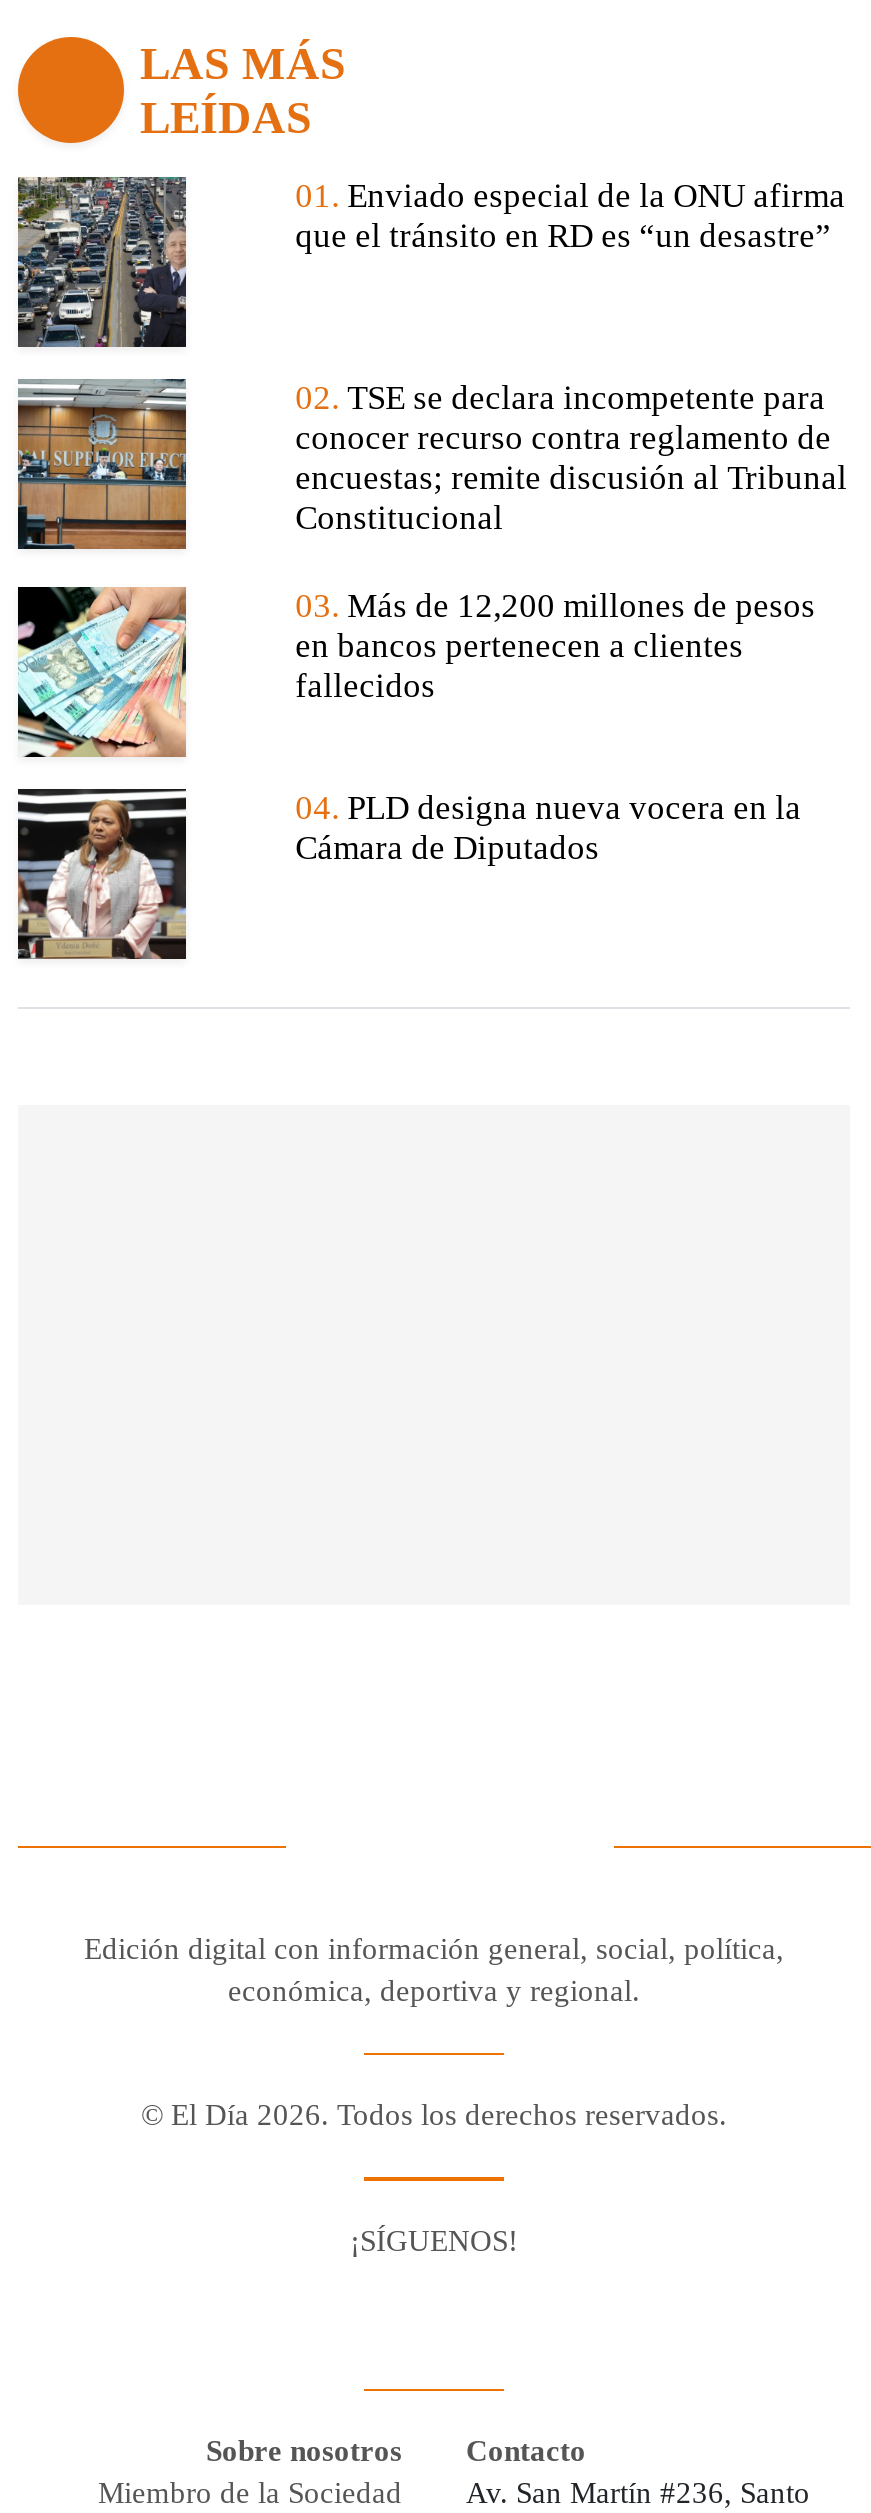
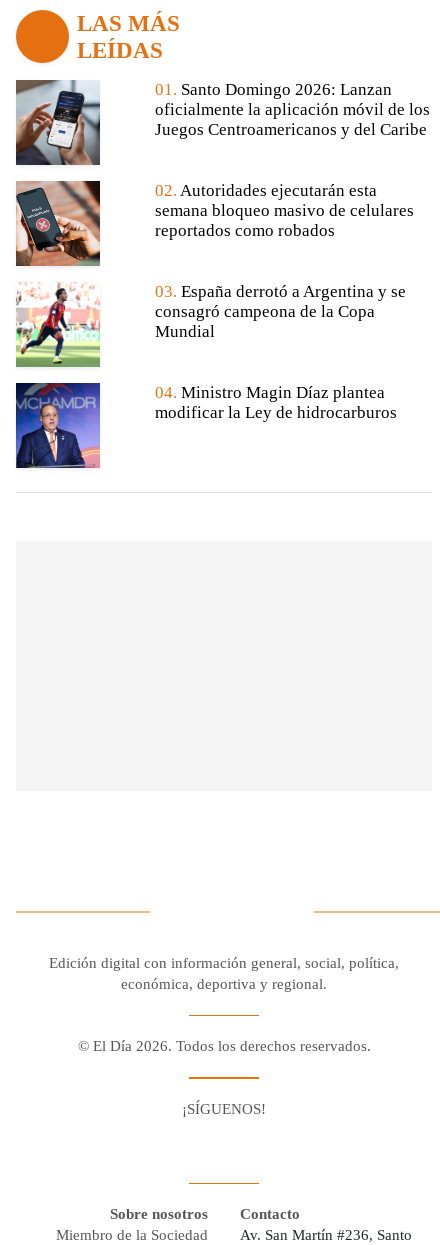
- [image]
+ [image]

- 01. Enviado especial de la ONU afirma
- que el tránsito en RD es “un desastre”
+ 01. Santo Domingo 2026: Lanzan
+ oficialmente la aplicación móvil de los
+ Juegos Centroamericanos y del Caribe

- [image]
+ [image]

- 02. TSE se declara incompetente para
- conocer recurso contra reglamento de
- encuestas; remite discusión al Tribunal
- Constitucional
+ 02. Autoridades ejecutarán esta
+ semana bloqueo masivo de celulares
+ reportados como robados

- [image]
+ [image]

- 03. Más de 12,200 millones de pesos
- en bancos pertenecen a clientes
- fallecidos
+ 03. España derrotó a Argentina y se
+ consagró campeona de la Copa
+ Mundial

- [image]
+ [image]

- 04. PLD designa nueva vocera en la
- Cámara de Diputados
+ 04. Ministro Magin Díaz plantea
+ modificar la Ley de hidrocarburos
